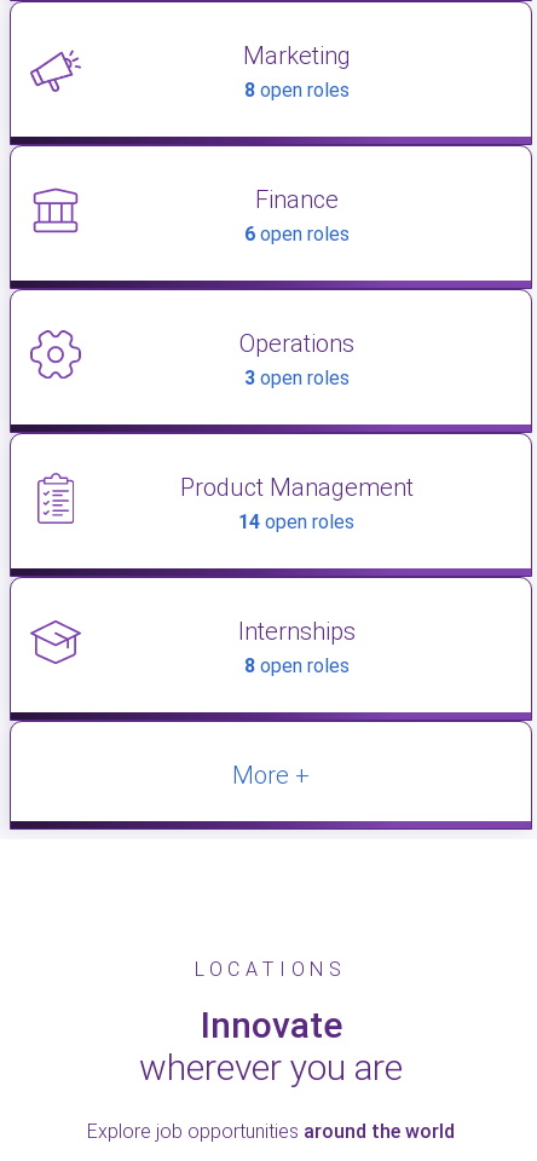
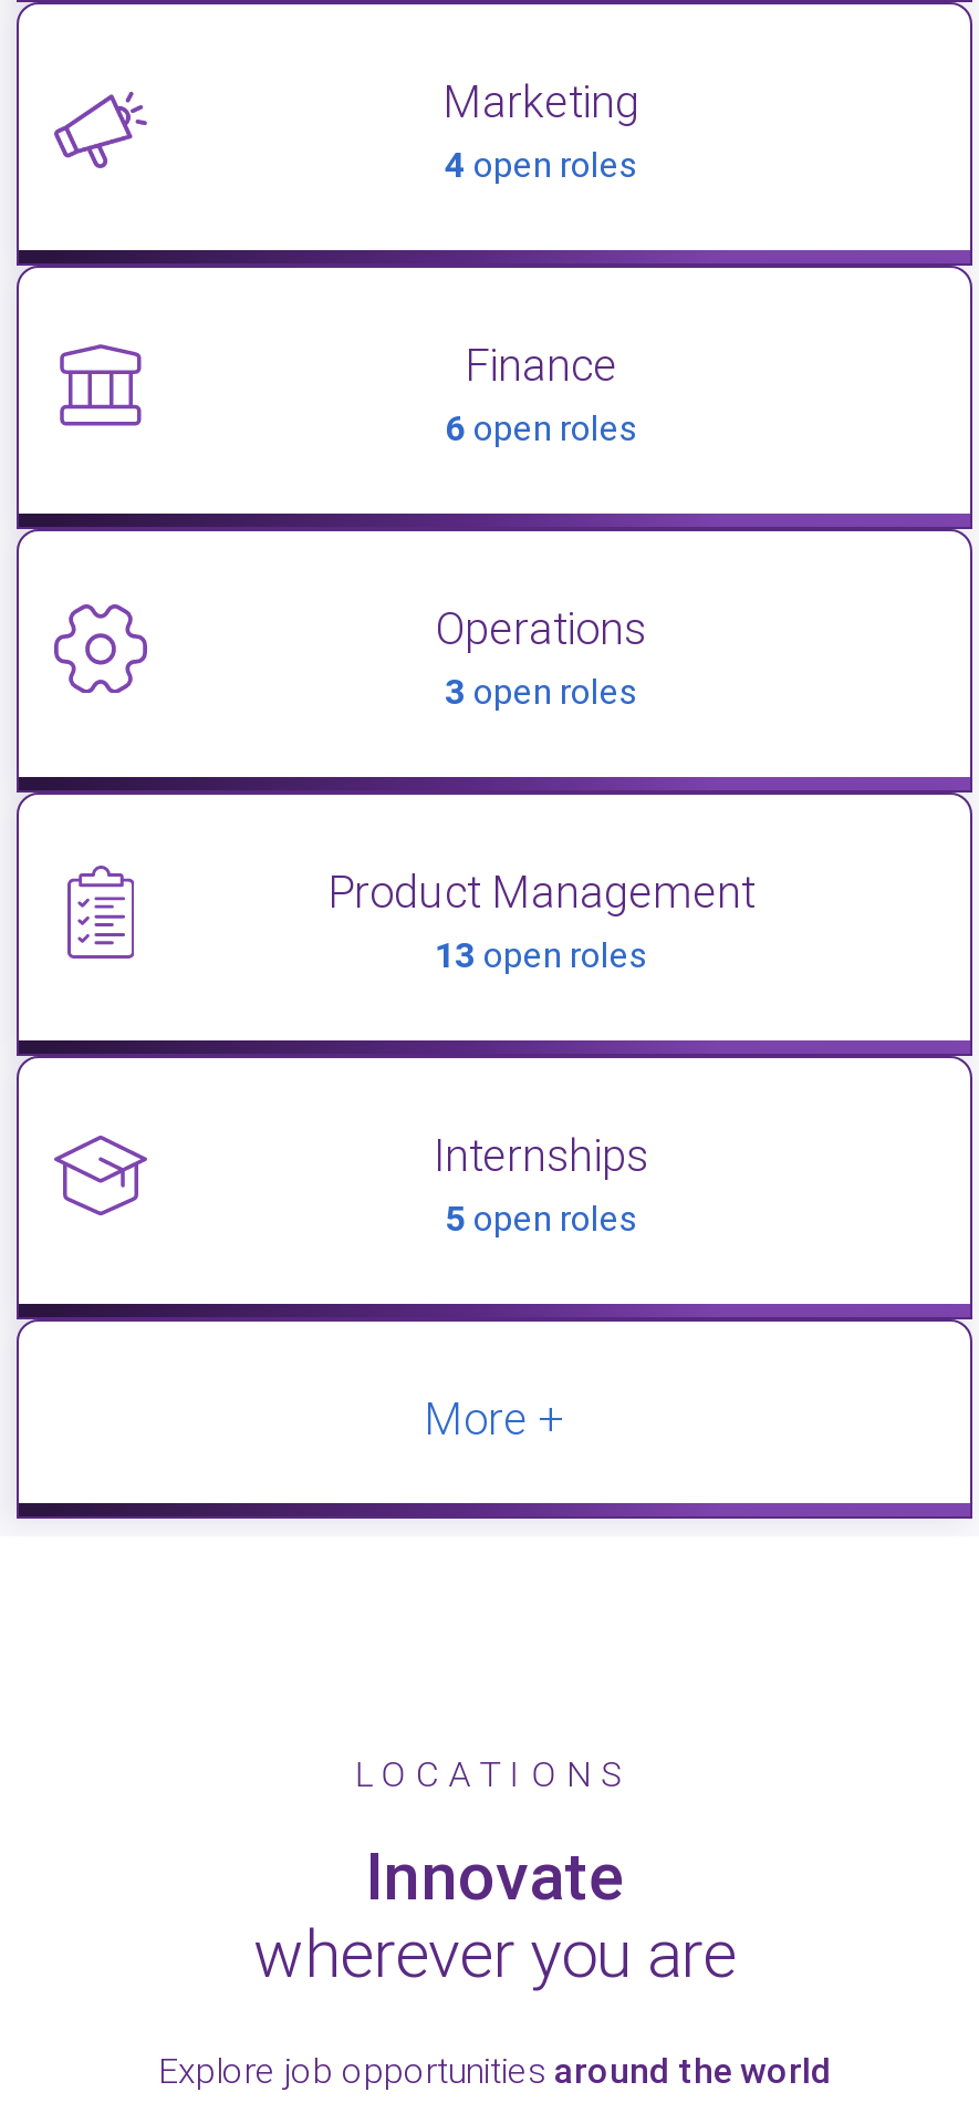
- 8 open roles
+ 4 open roles

- 14 open roles
+ 13 open roles

- 8 open roles
+ 5 open roles
